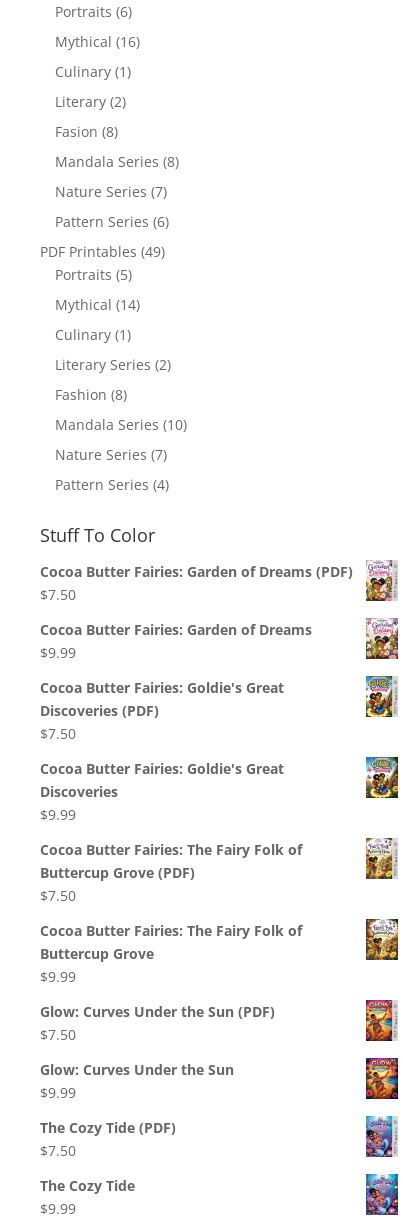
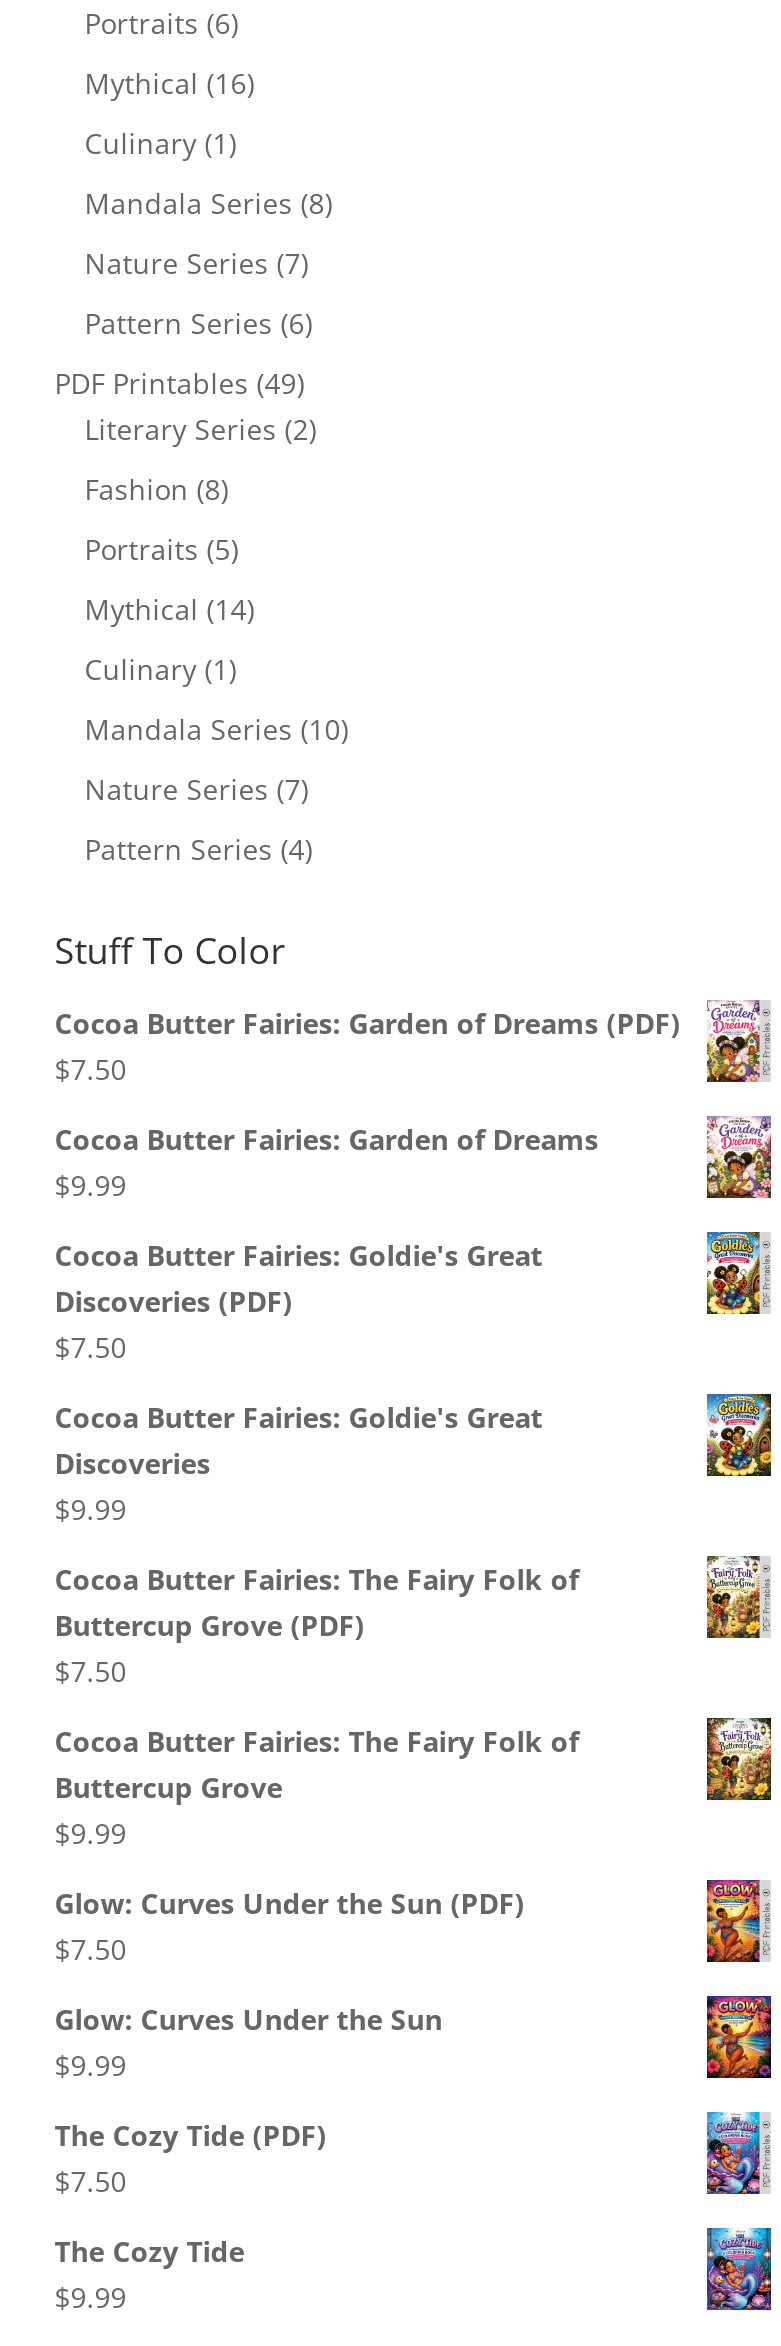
- Literary (2)
- Fasion (8)

moved up: Literary Series (2) | Fashion (8)
